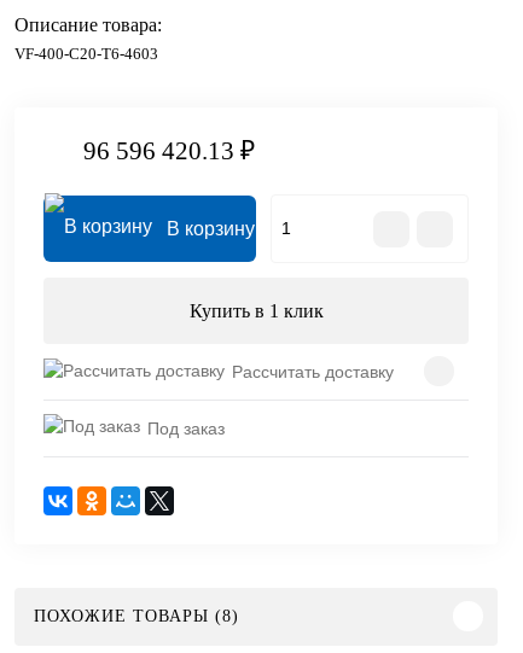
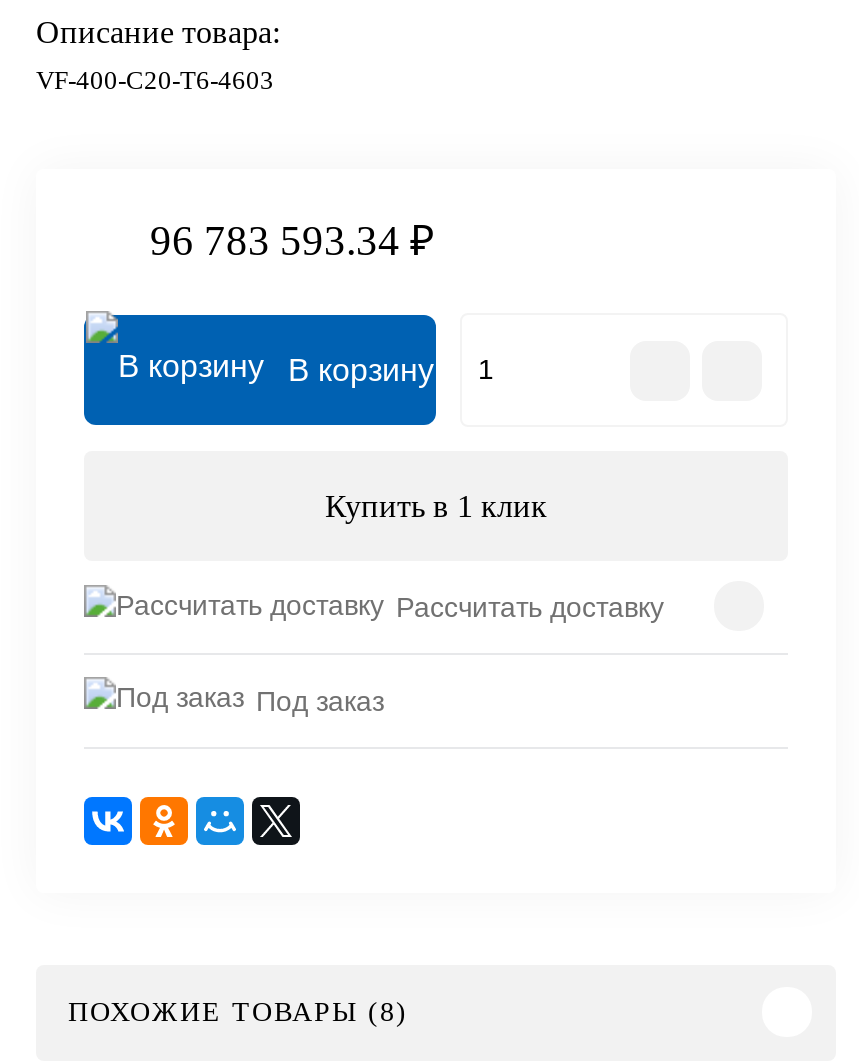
- 96 596 420.13 ₽
+ 96 783 593.34 ₽
